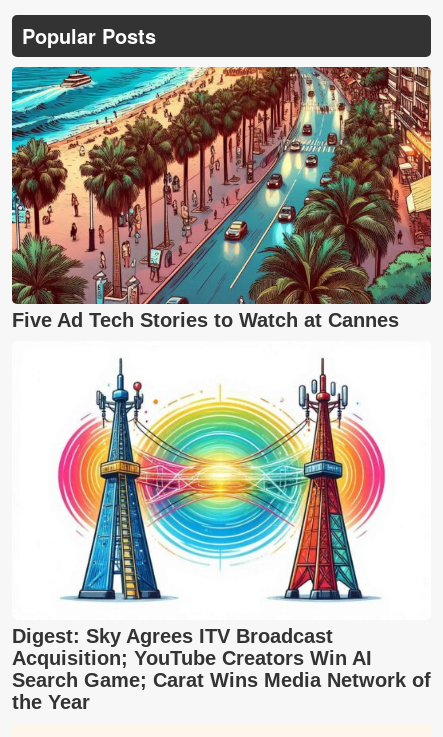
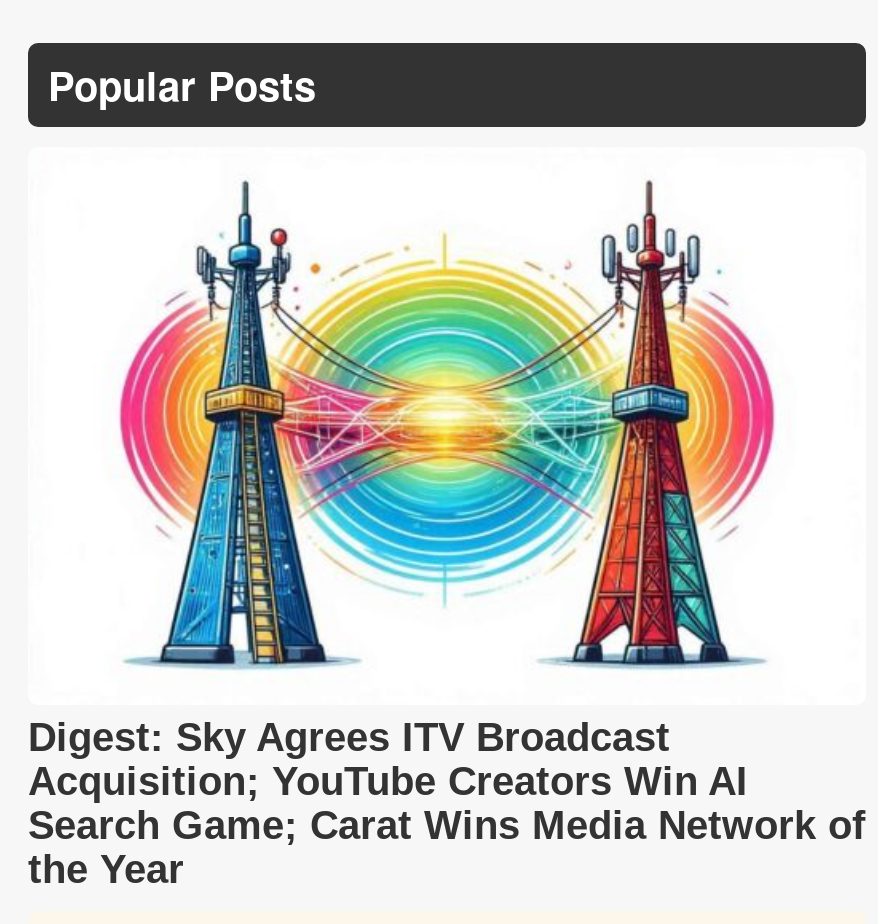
- [image]
- Five Ad Tech Stories to Watch at Cannes
